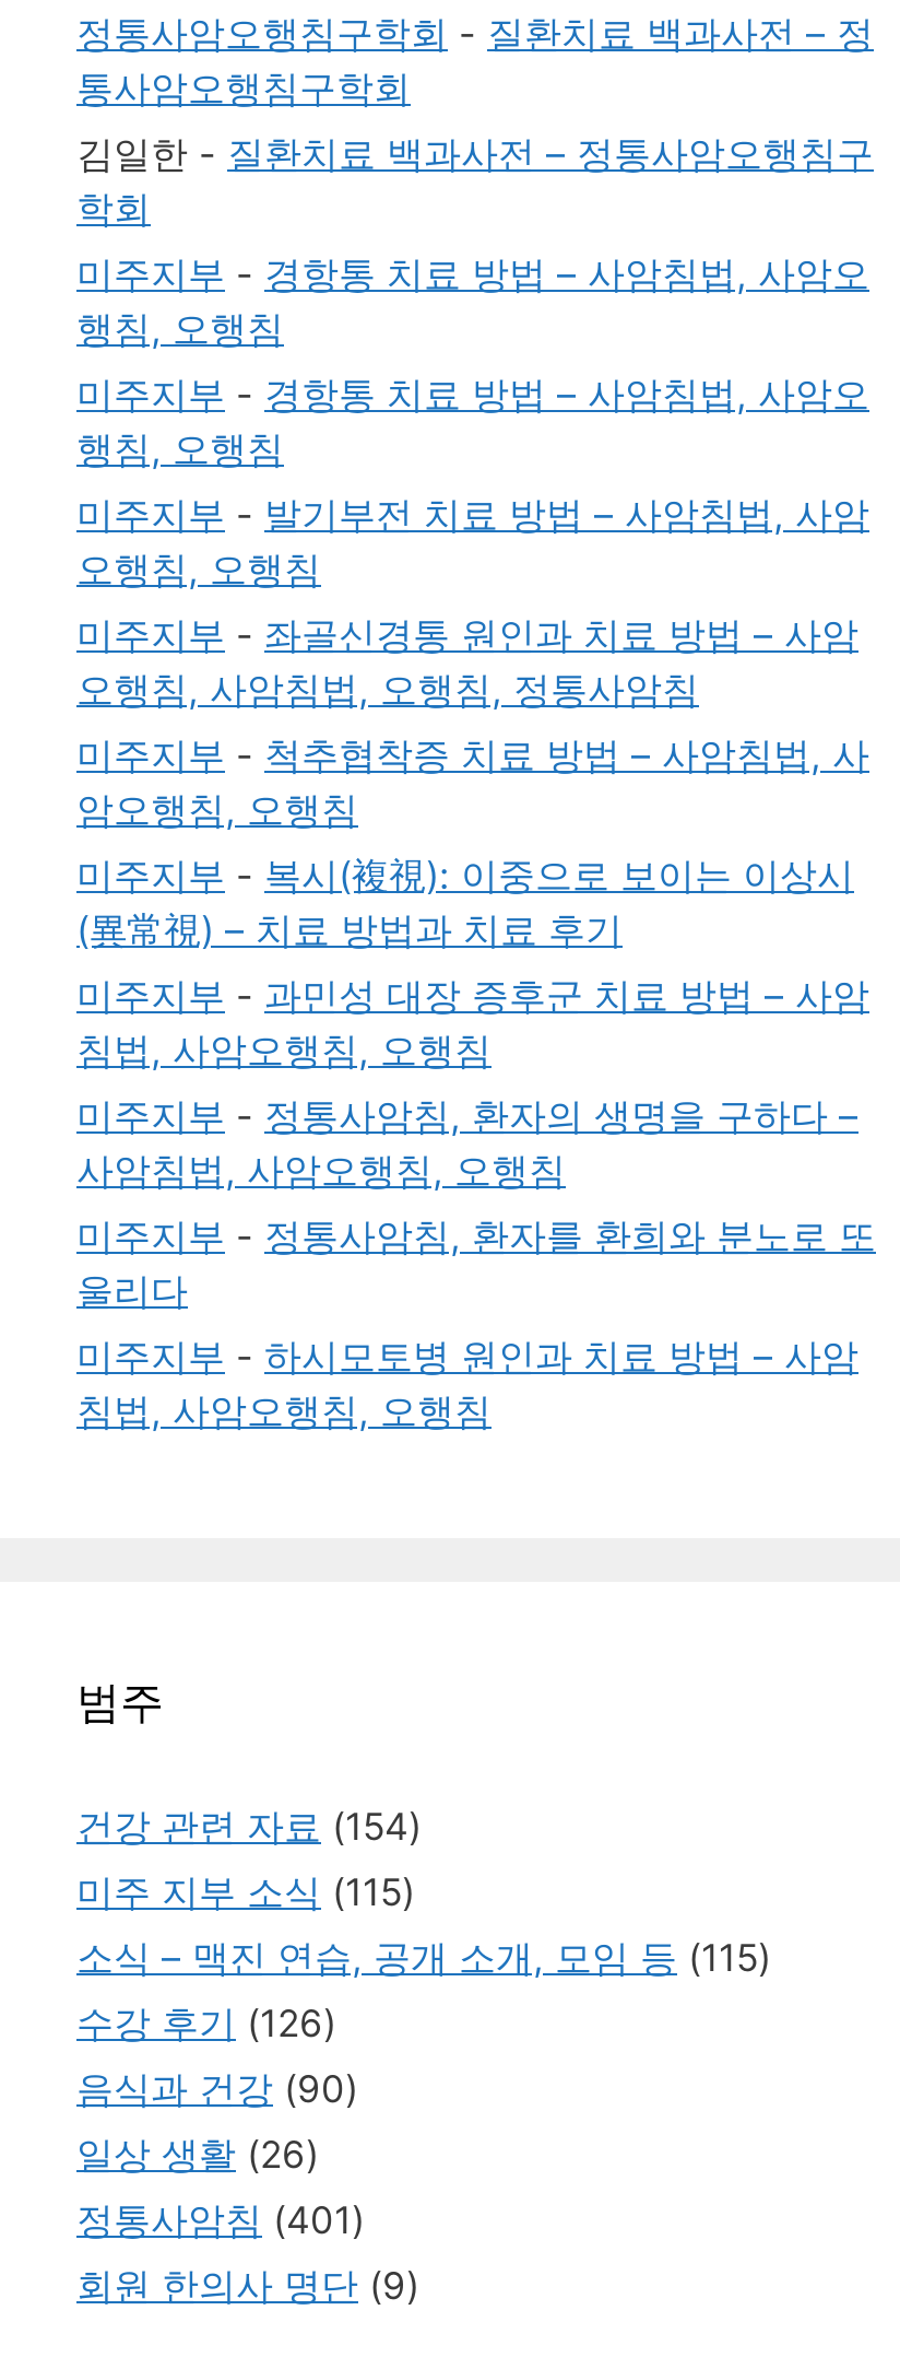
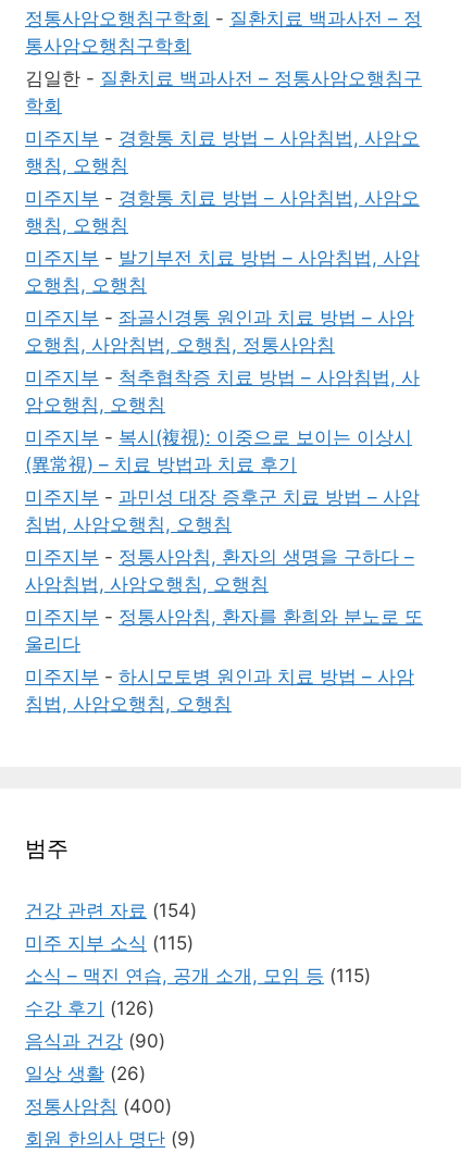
- 정통사암침 (401)
+ 정통사암침 (400)
